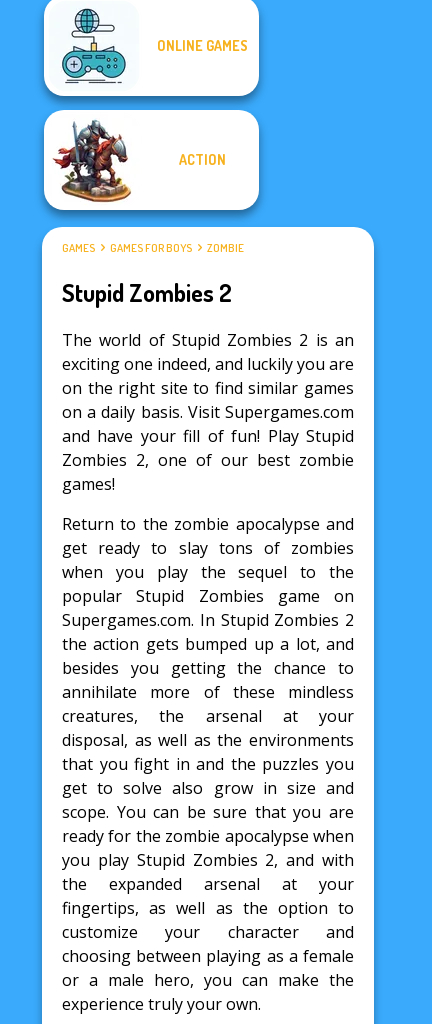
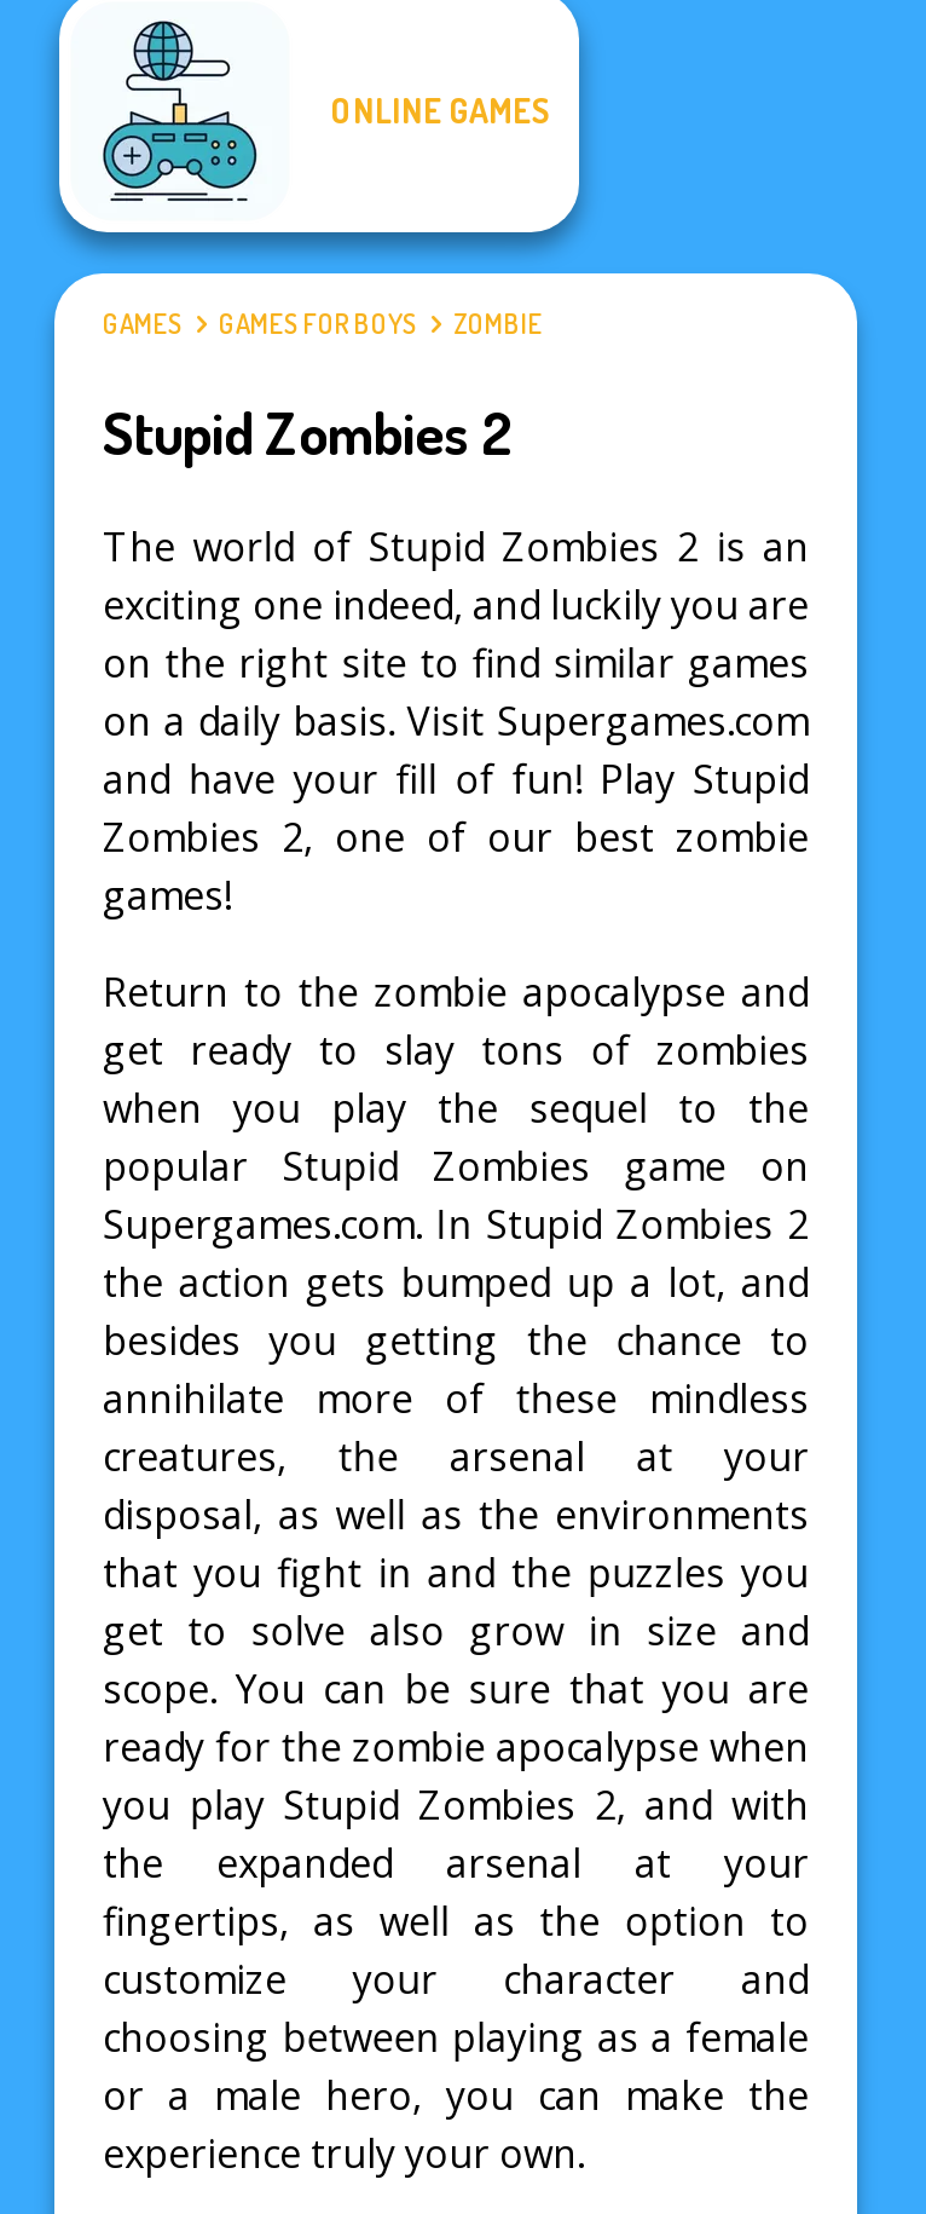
- [image]
- ACTION
